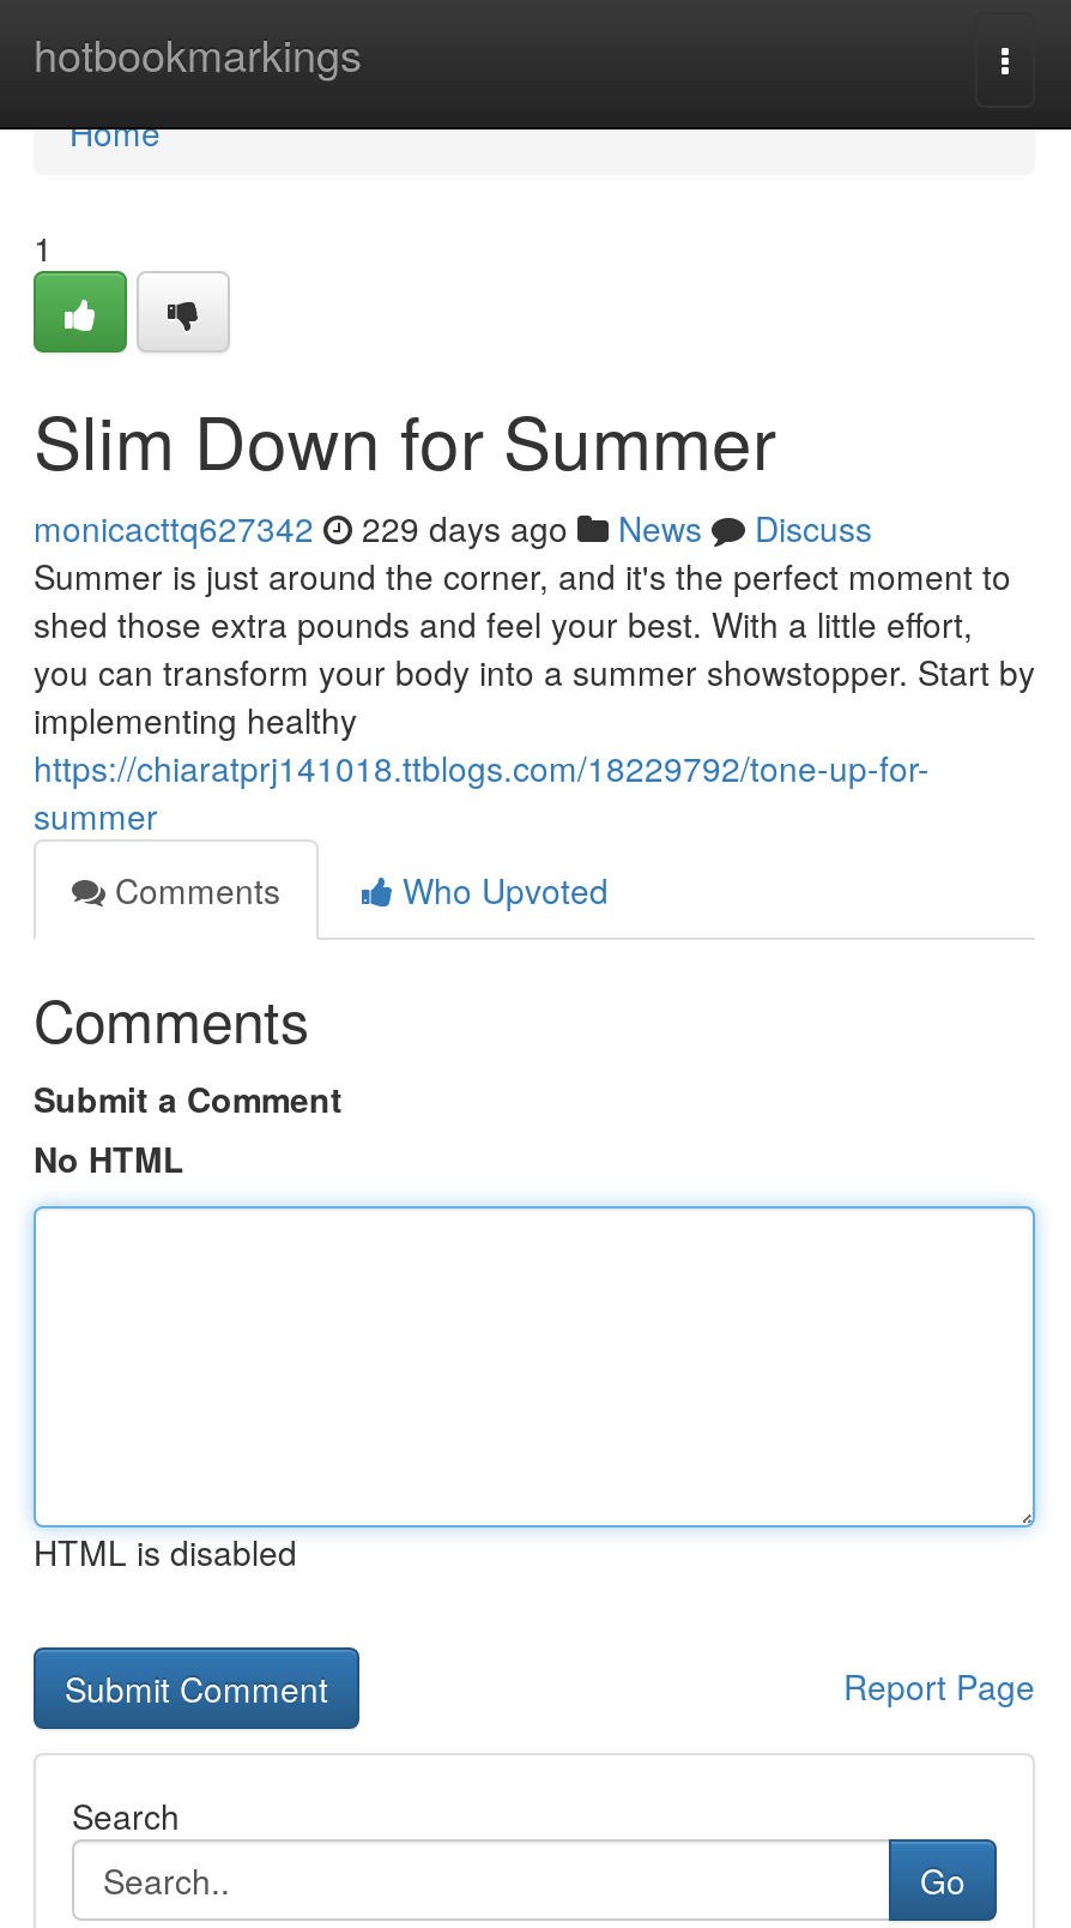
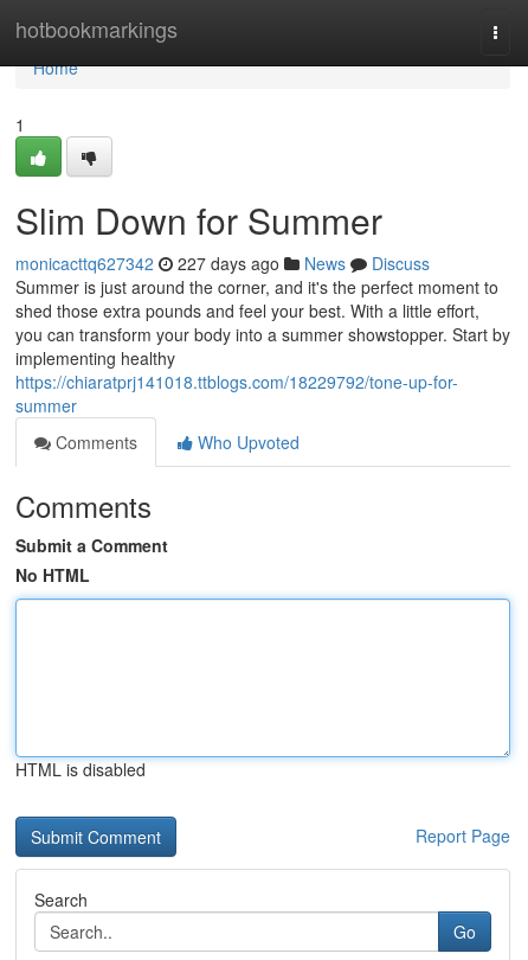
- monicacttq627342 229 days ago News Discuss
+ monicacttq627342 227 days ago News Discuss
